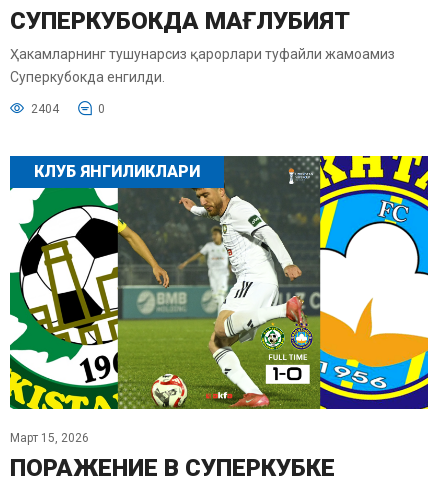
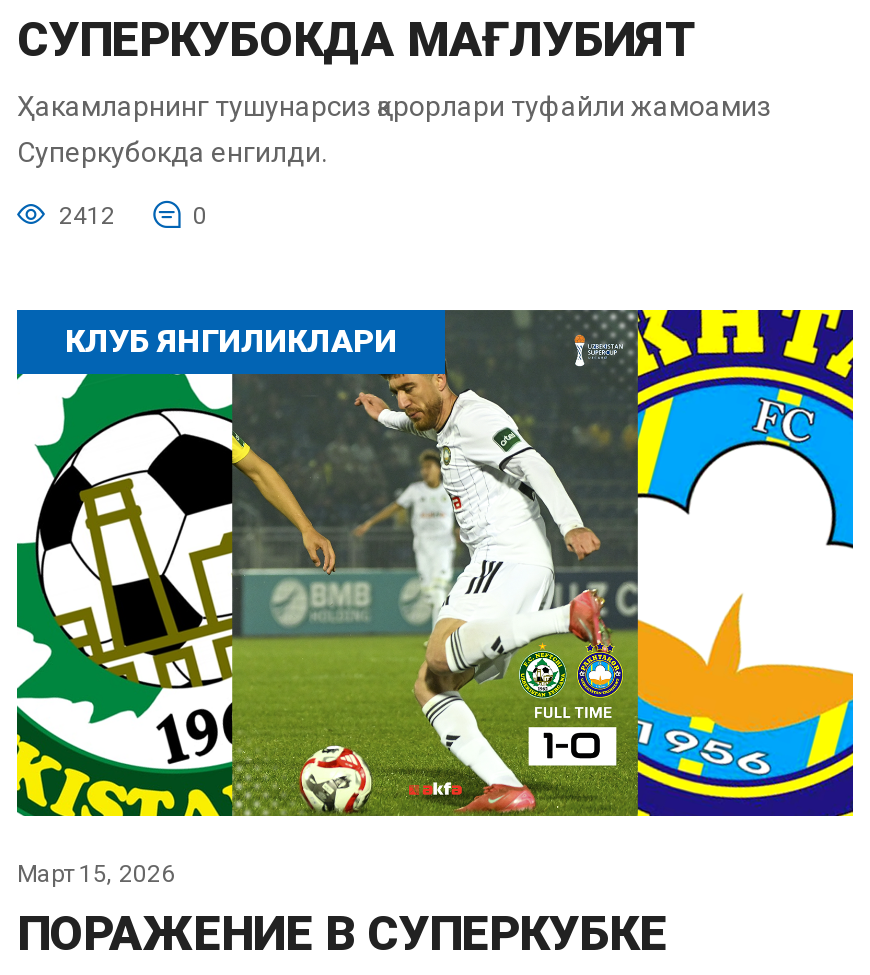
- 2404
+ 2412
